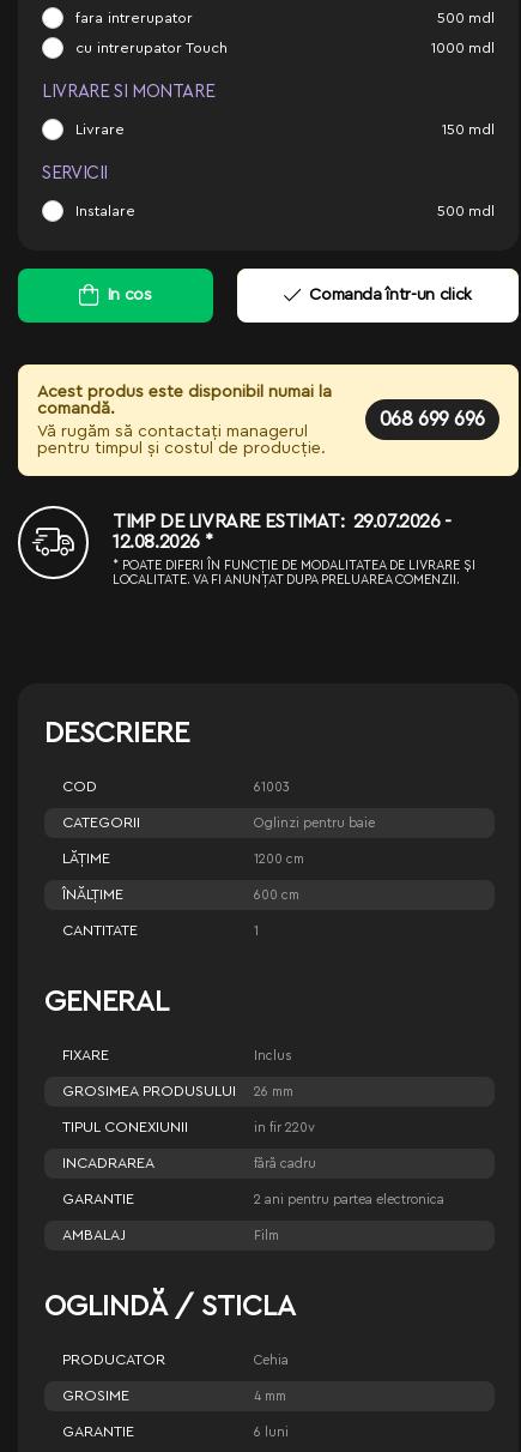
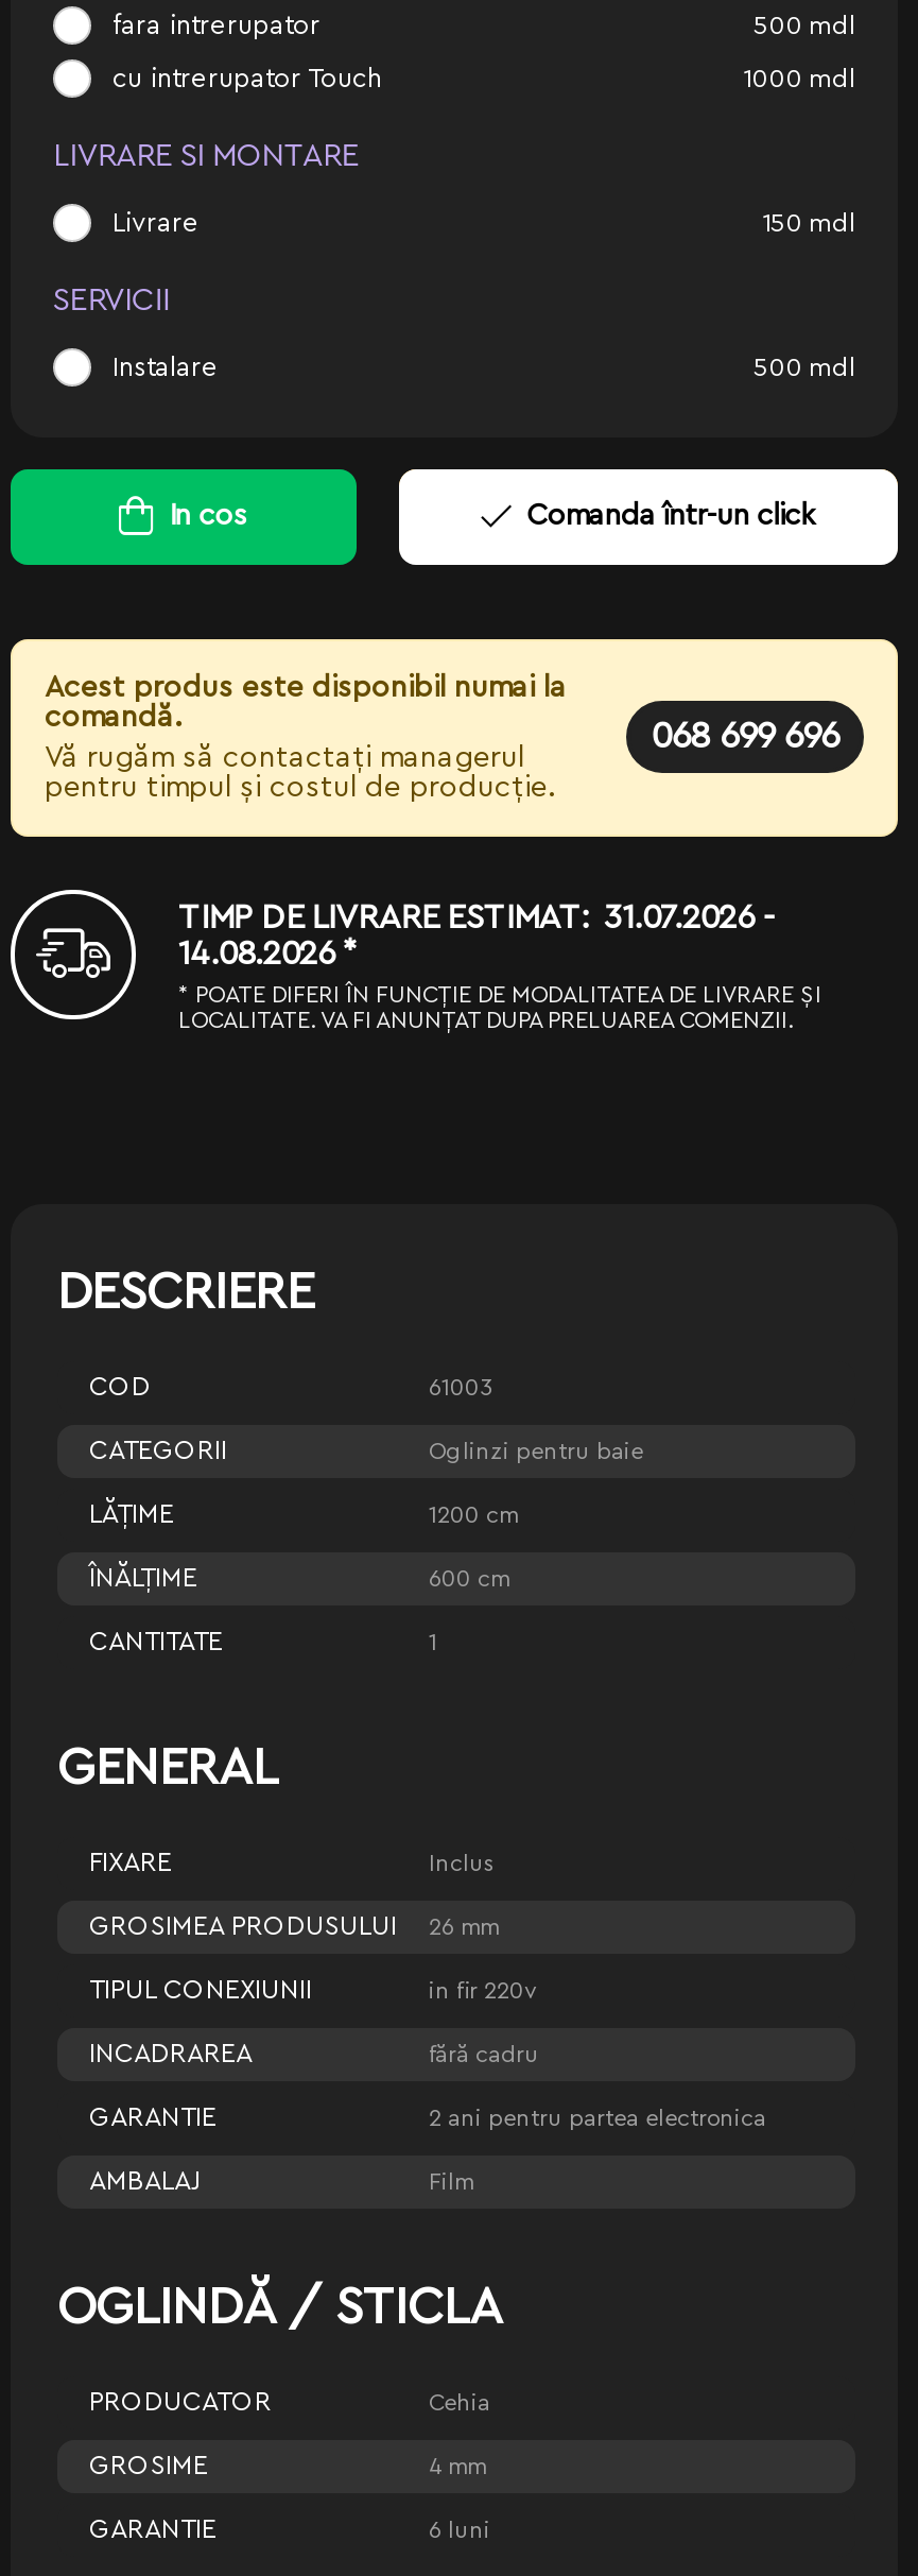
- TIMP DE LIVRARE ESTIMAT: 29.07.2026 -
+ TIMP DE LIVRARE ESTIMAT: 31.07.2026 -

- 12.08.2026 *
+ 14.08.2026 *
